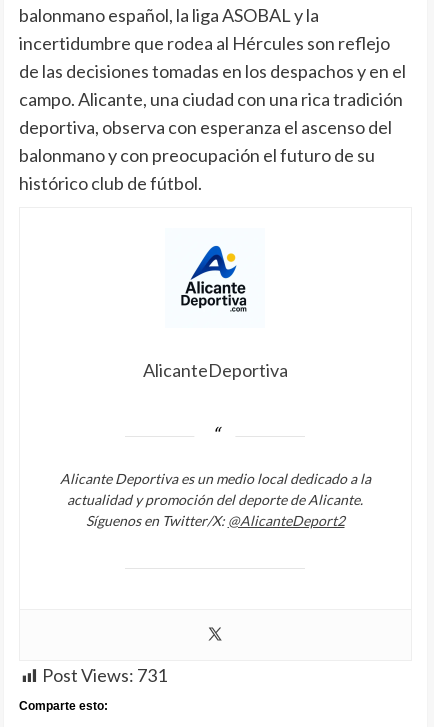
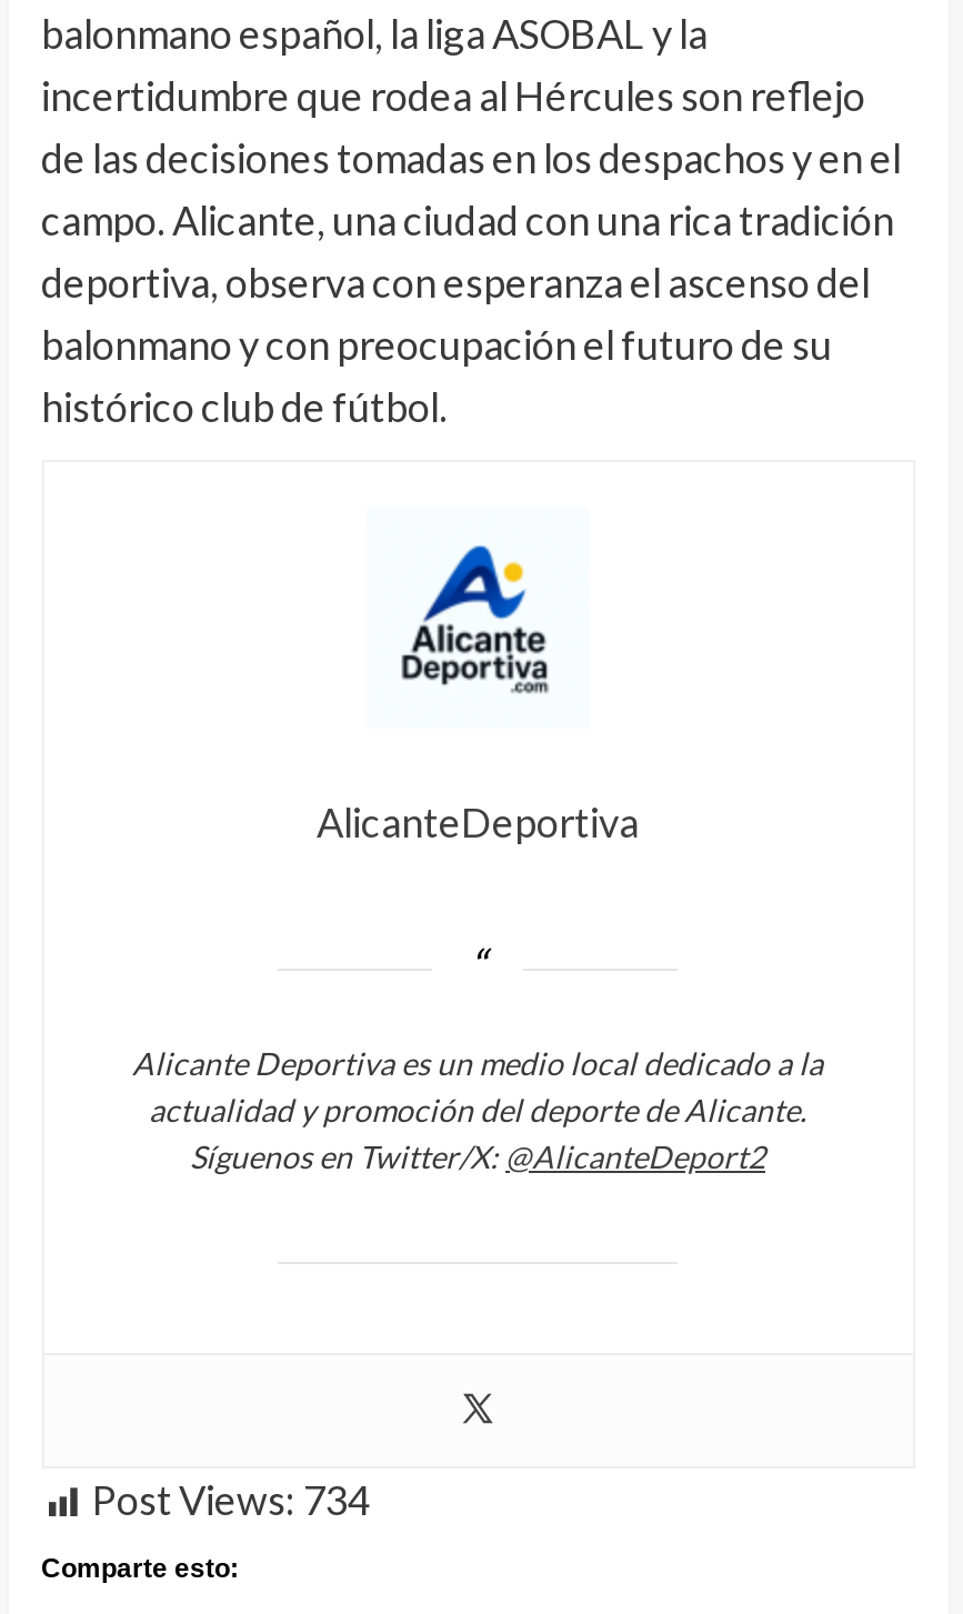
- Post Views: 731
+ Post Views: 734
